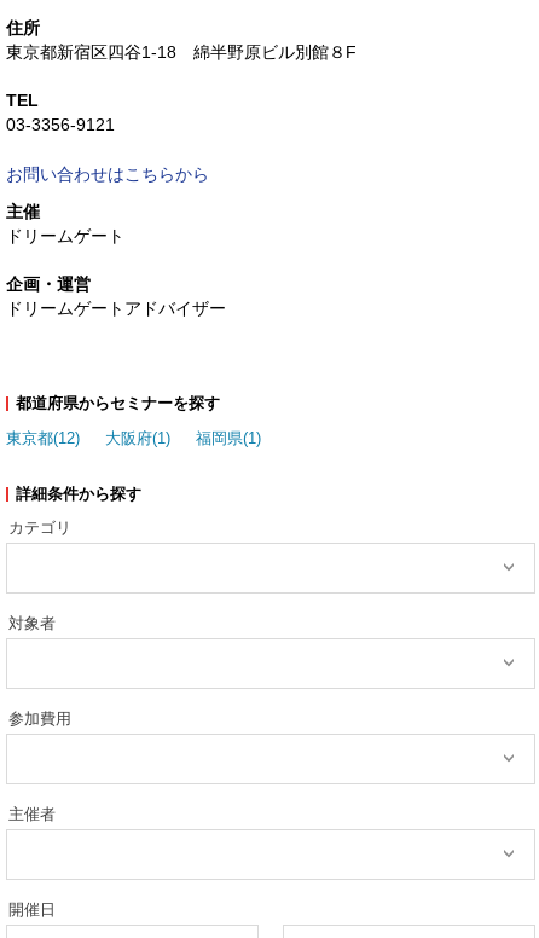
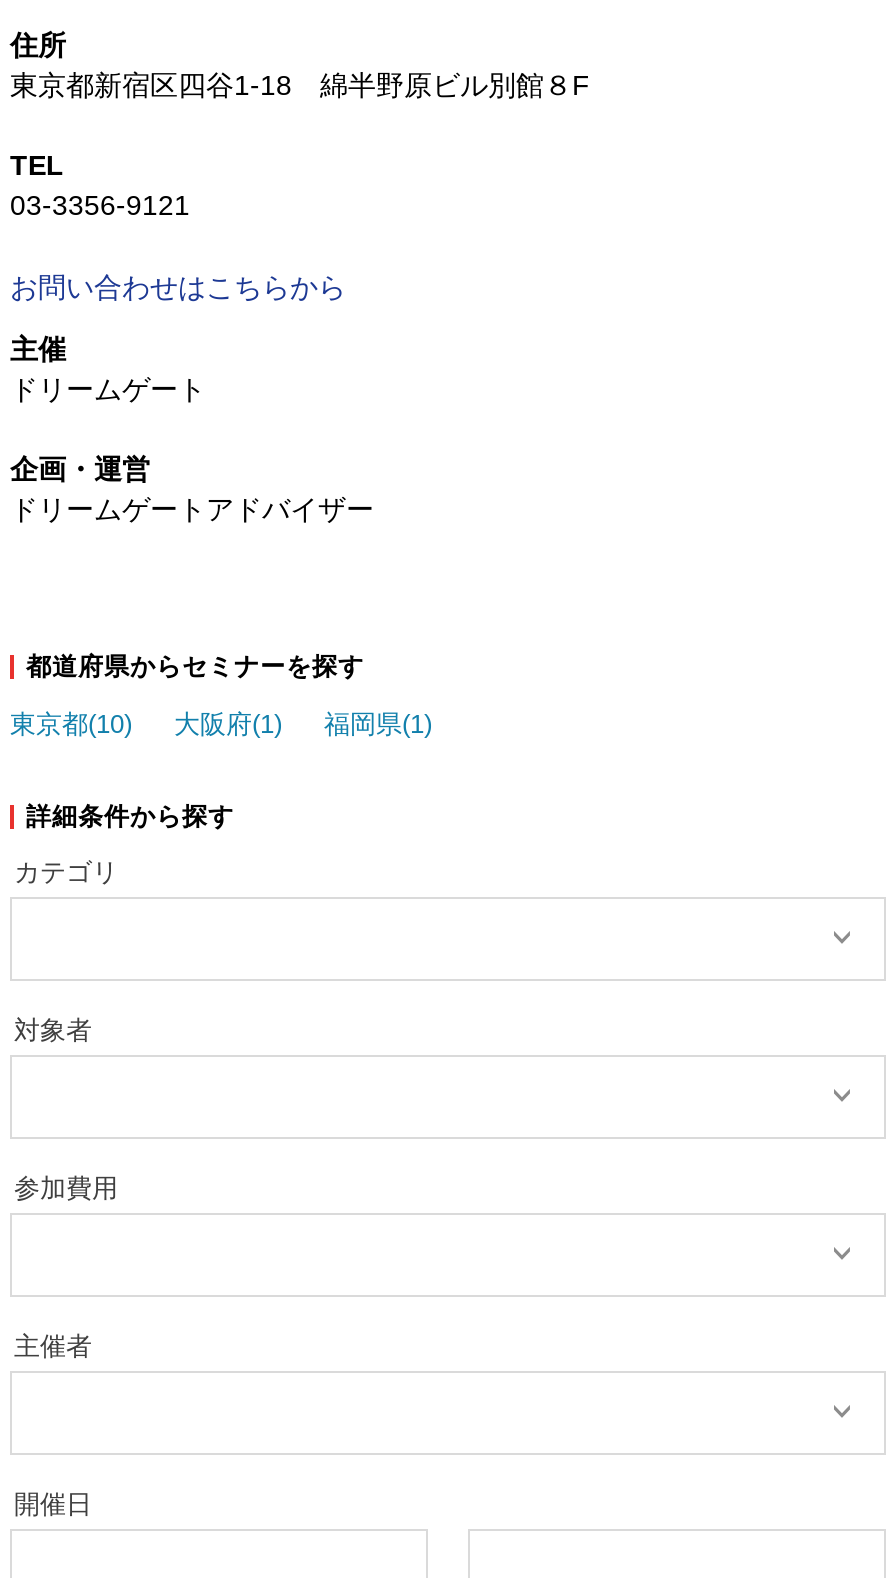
- 東京都(12) 大阪府(1) 福岡県(1)
+ 東京都(10) 大阪府(1) 福岡県(1)
